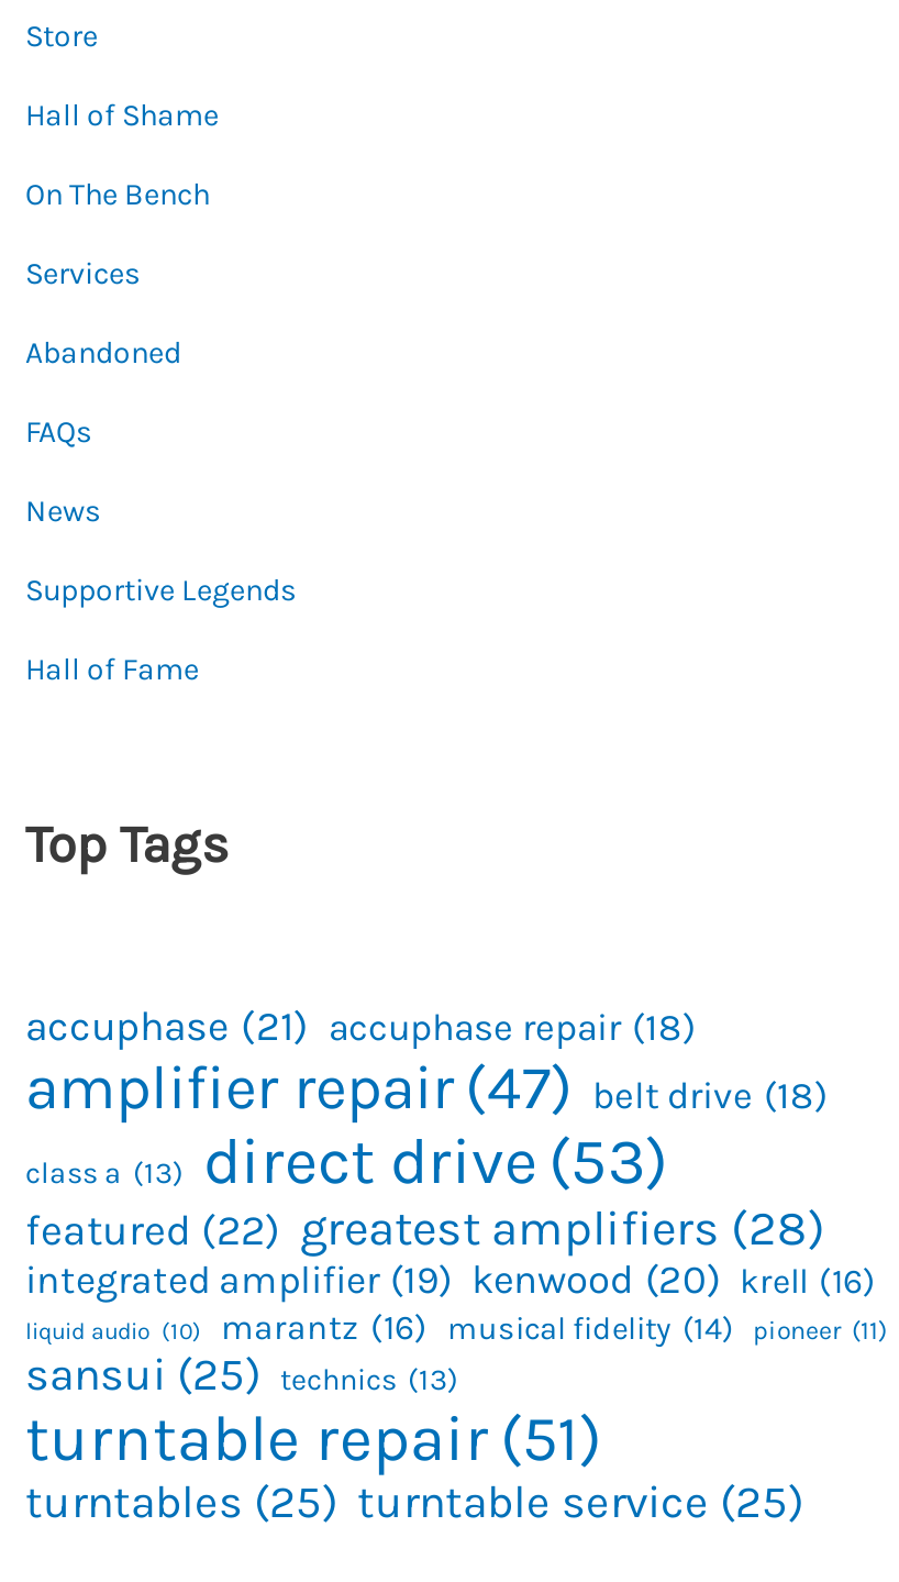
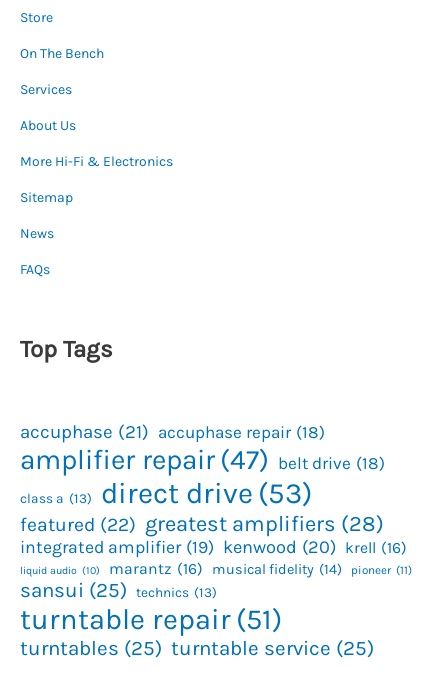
- Hall of Shame

- Abandoned
- FAQs
+ About Us
+ More Hi-Fi & Electronics
+ Sitemap

- Supportive Legends
- Hall of Fame
+ FAQs
